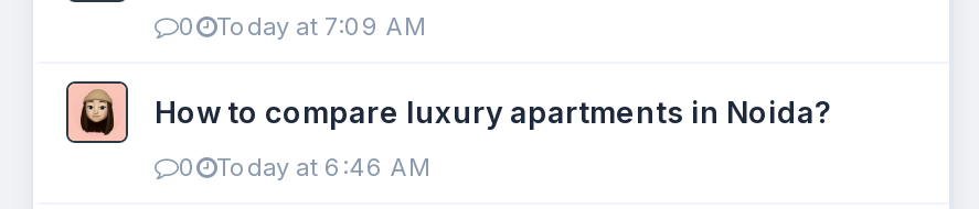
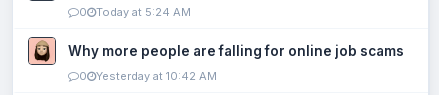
- 0 Today at 7:09 AM
+ 0 Today at 5:24 AM

- How to compare luxury apartments in Noida?
+ Why more people are falling for online job scams

- Today at 6:46 AM
+ Yesterday at 10:42 AM
